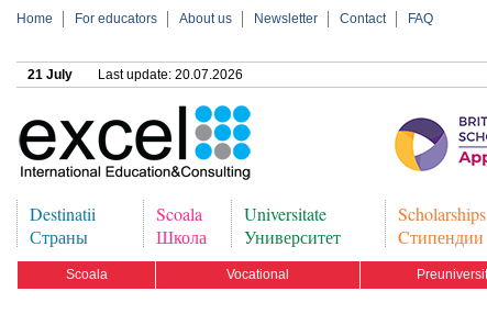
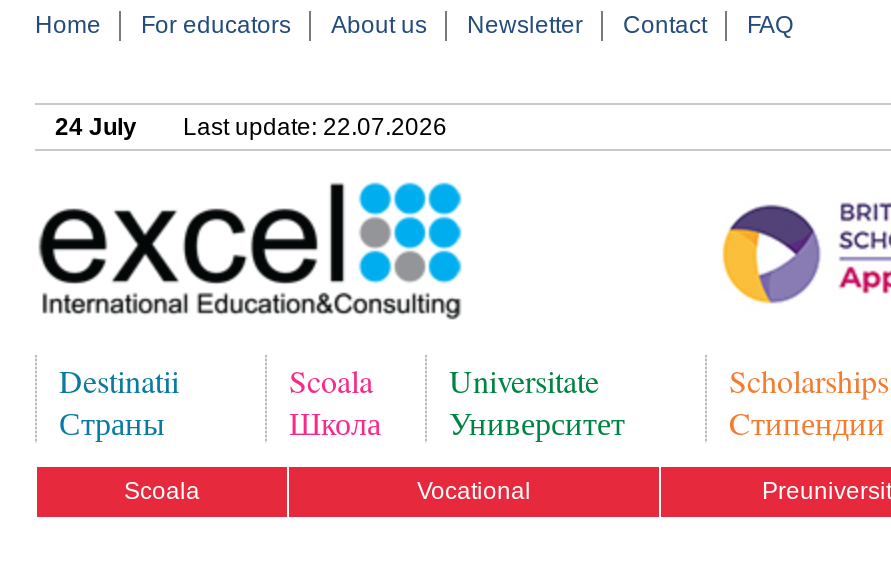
- 21 July
+ 24 July

- Last update: 20.07.2026
+ Last update: 22.07.2026
